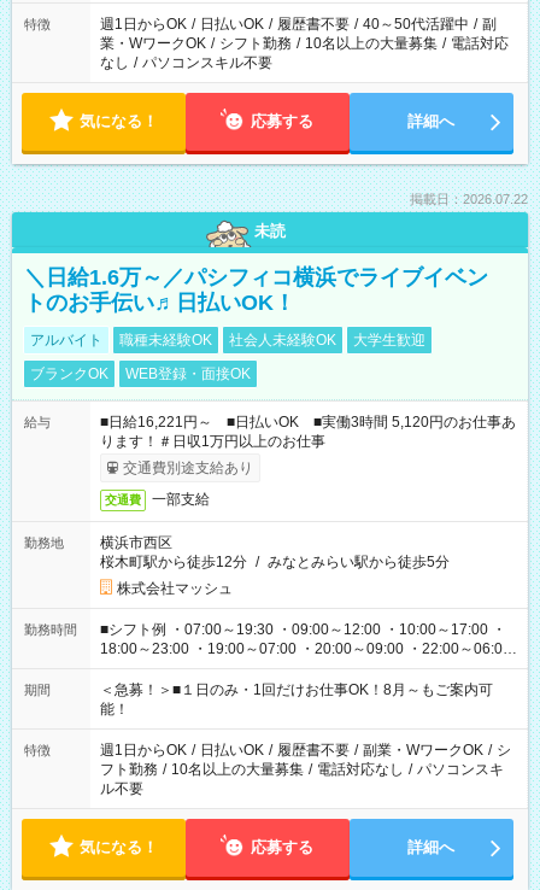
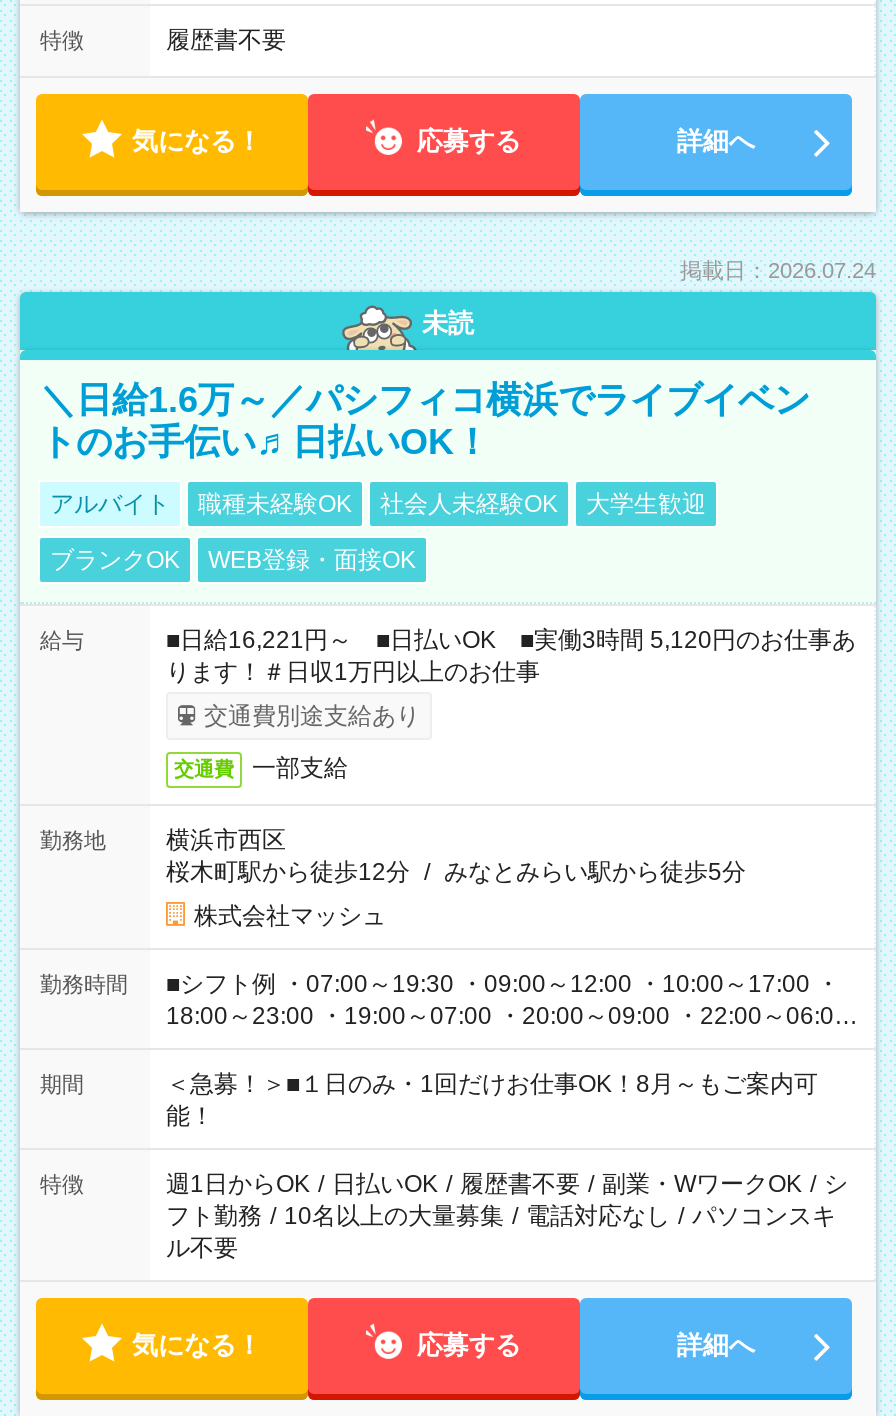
- 週1日からOK / 日払いOK / 履歴書不要 / 40～50代活躍中 / 副
- 業・WワークOK / シフト勤務 / 10名以上の大量募集 / 電話対応
- なし / パソコンスキル不要
+ 履歴書不要

- 掲載日：2026.07.22
+ 掲載日：2026.07.24
